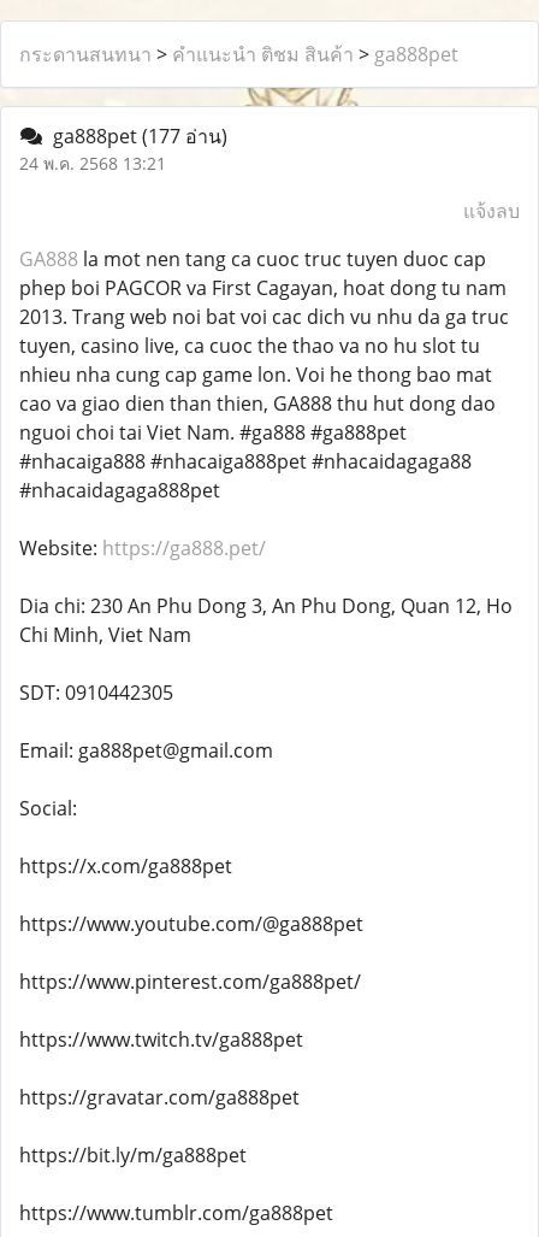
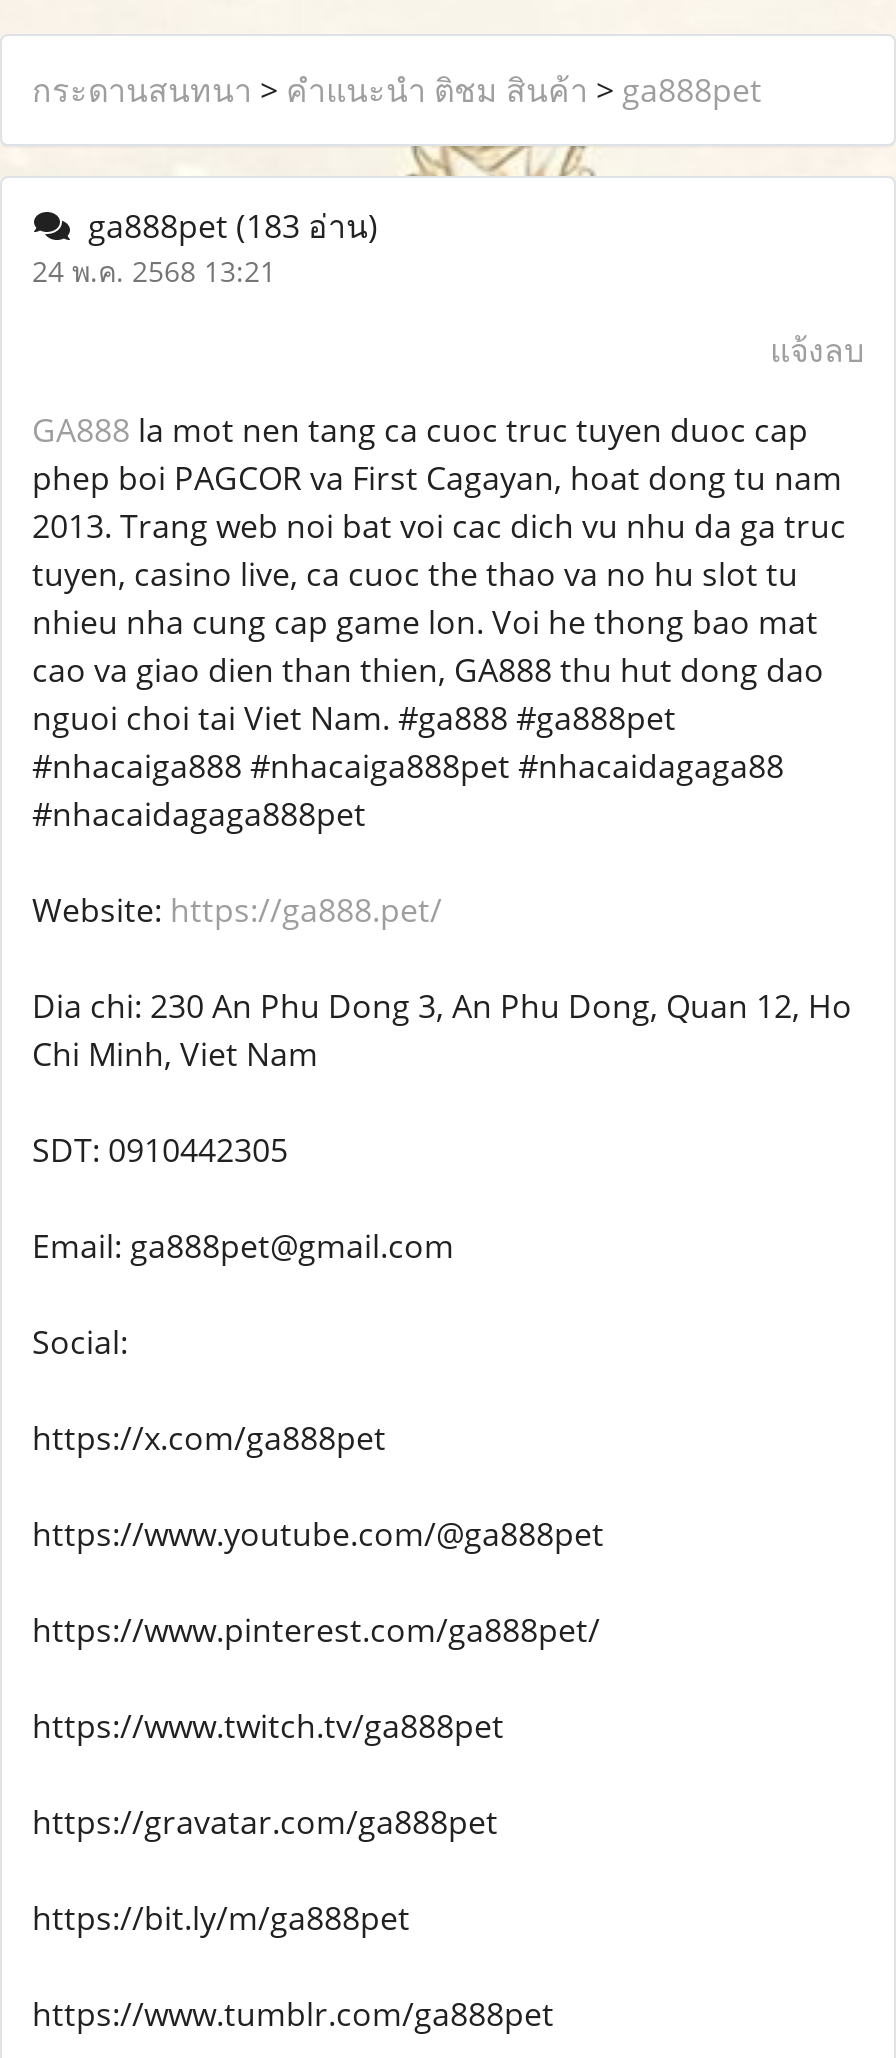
- ga888pet (177 อ่าน)
+ ga888pet (183 อ่าน)
